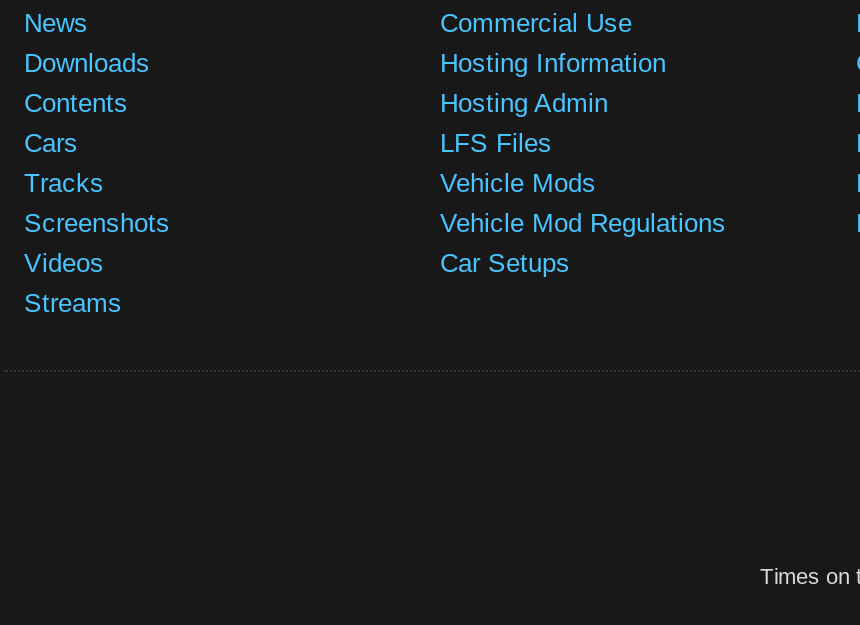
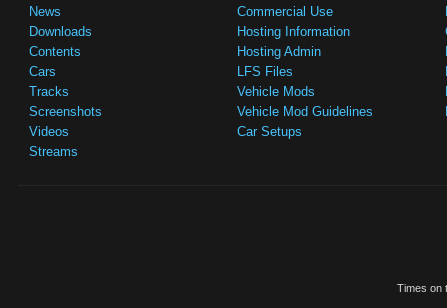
- Vehicle Mod Regulations
+ Vehicle Mod Guidelines
